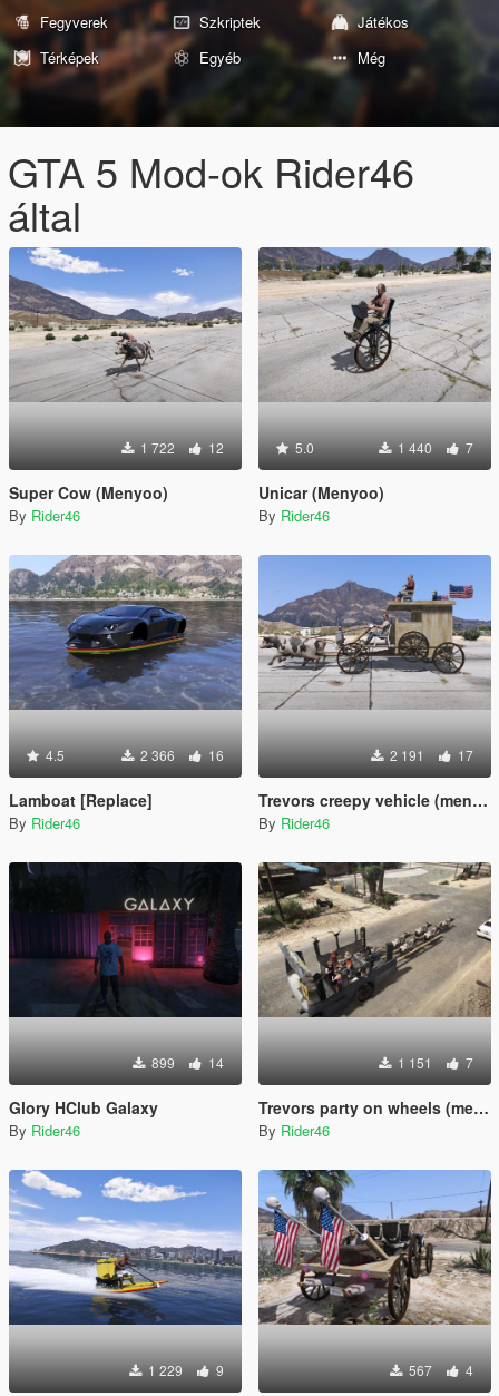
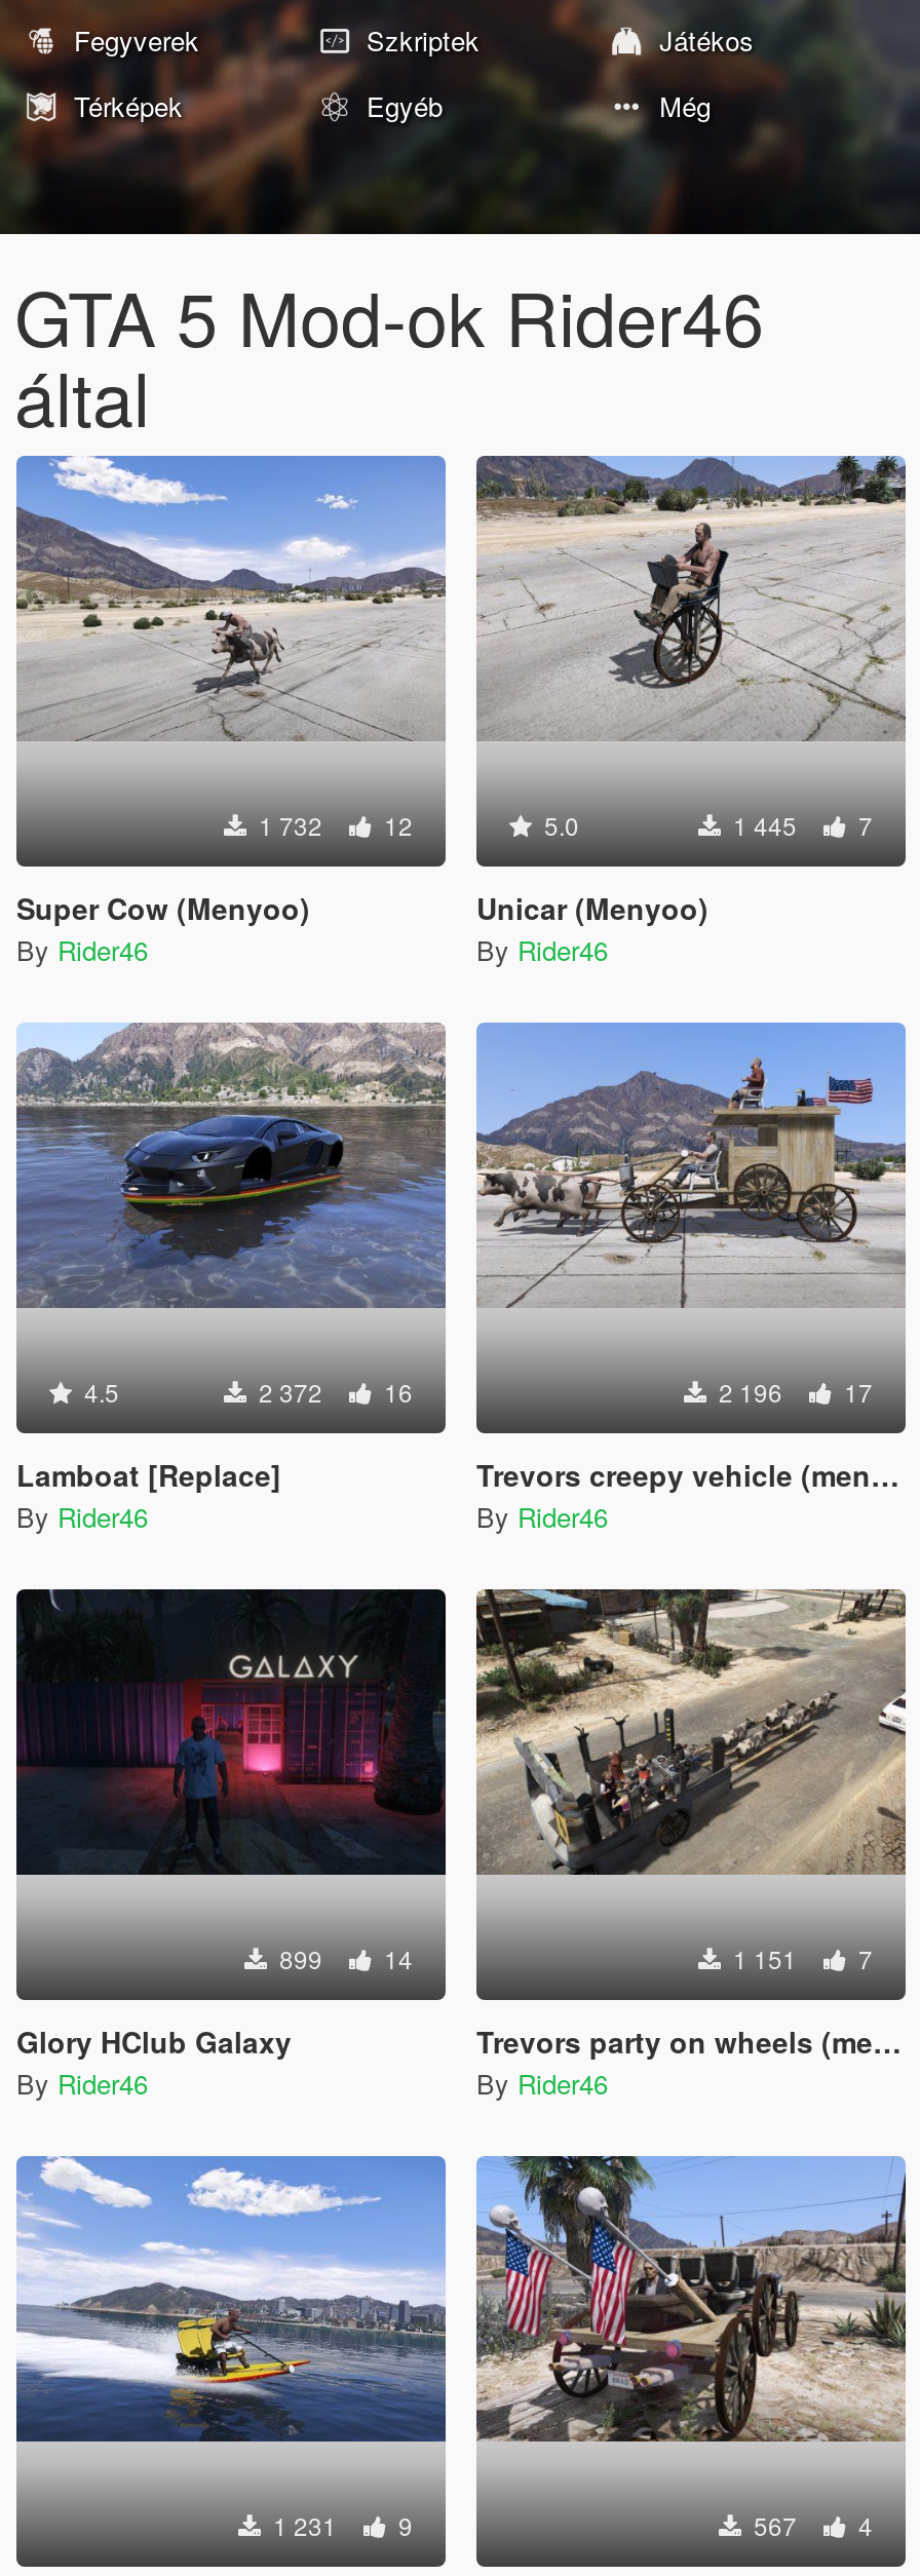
- 1 722 12
+ 1 732 12

- 1 440 7
+ 1 445 7

- 2 366 16
+ 2 372 16

- 2 191 17
+ 2 196 17

- 1 229 9
+ 1 231 9
